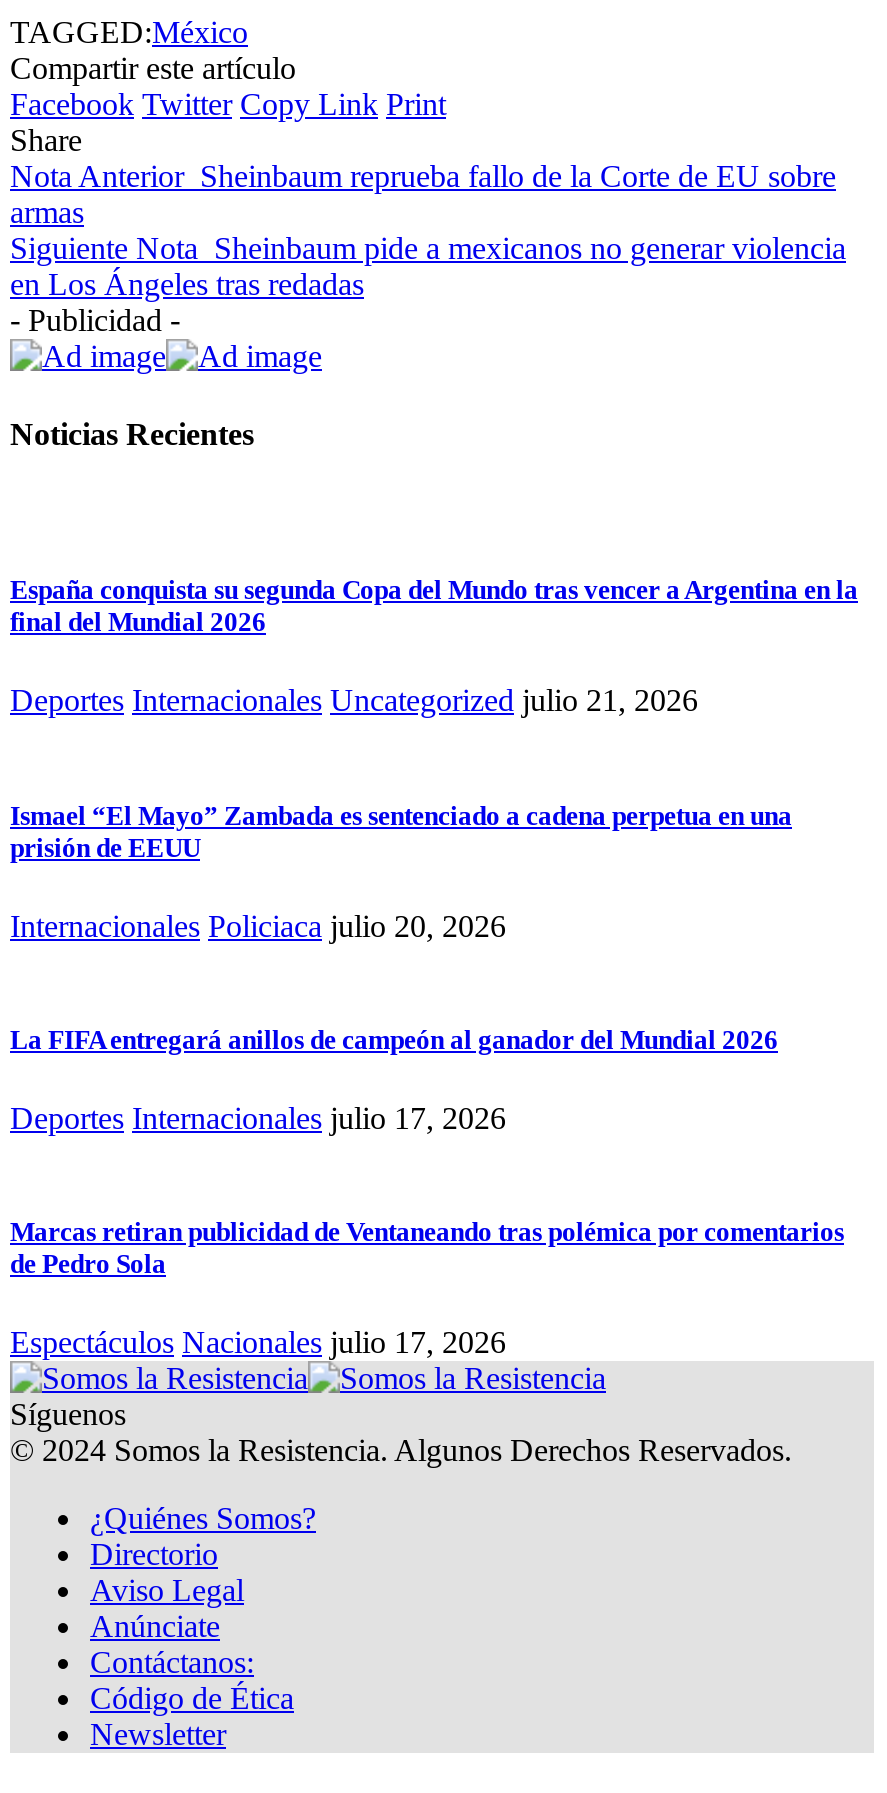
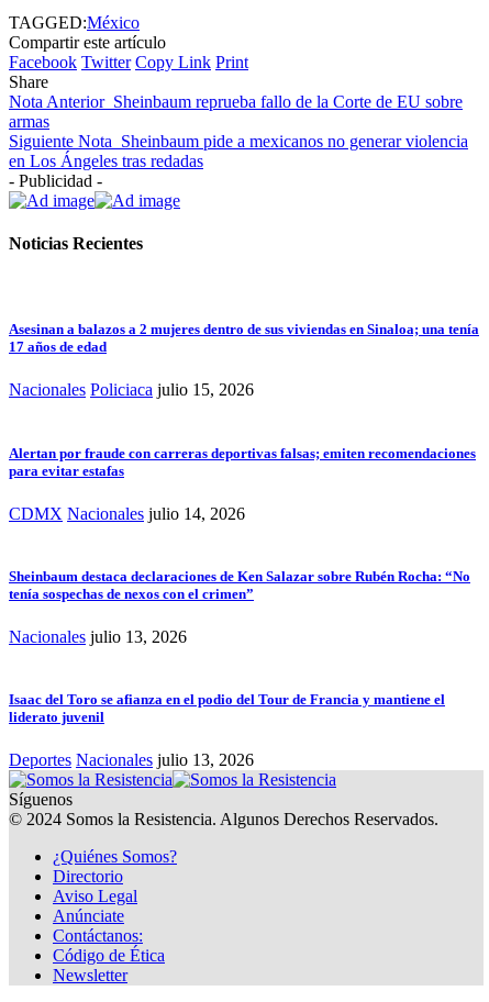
- España conquista su segunda Copa del Mundo tras vencer a Argentina en la
- final del Mundial 2026
+ Asesinan a balazos a 2 mujeres dentro de sus viviendas en Sinaloa; una tenía
+ 17 años de edad

- Deportes Internacionales Uncategorized julio 21, 2026
+ Nacionales Policiaca julio 15, 2026

- Ismael “El Mayo” Zambada es sentenciado a cadena perpetua en una
- prisión de EEUU
+ Alertan por fraude con carreras deportivas falsas; emiten recomendaciones
+ para evitar estafas

- Internacionales Policiaca julio 20, 2026
+ CDMX Nacionales julio 14, 2026

- La FIFA entregará anillos de campeón al ganador del Mundial 2026
+ Sheinbaum destaca declaraciones de Ken Salazar sobre Rubén Rocha: “No
+ tenía sospechas de nexos con el crimen”

- Deportes Internacionales julio 17, 2026
+ Nacionales julio 13, 2026

- Marcas retiran publicidad de Ventaneando tras polémica por comentarios
- de Pedro Sola
+ Isaac del Toro se afianza en el podio del Tour de Francia y mantiene el
+ liderato juvenil

- Espectáculos Nacionales julio 17, 2026
+ Deportes Nacionales julio 13, 2026
